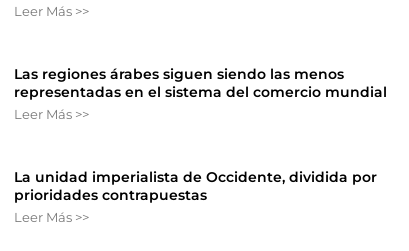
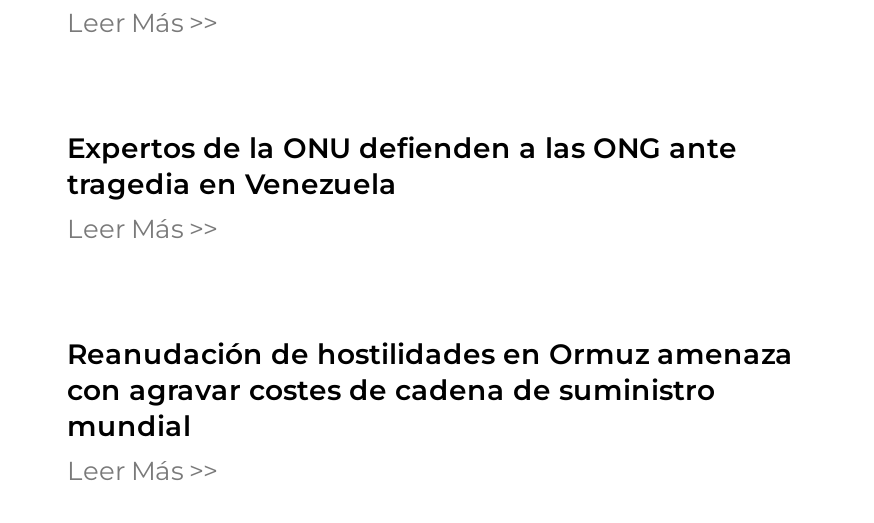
- Las regiones árabes siguen siendo las menos
- representadas en el sistema del comercio mundial
+ Expertos de la ONU defienden a las ONG ante
+ tragedia en Venezuela

- La unidad imperialista de Occidente, dividida por
- prioridades contrapuestas
+ Reanudación de hostilidades en Ormuz amenaza
+ con agravar costes de cadena de suministro
+ mundial
